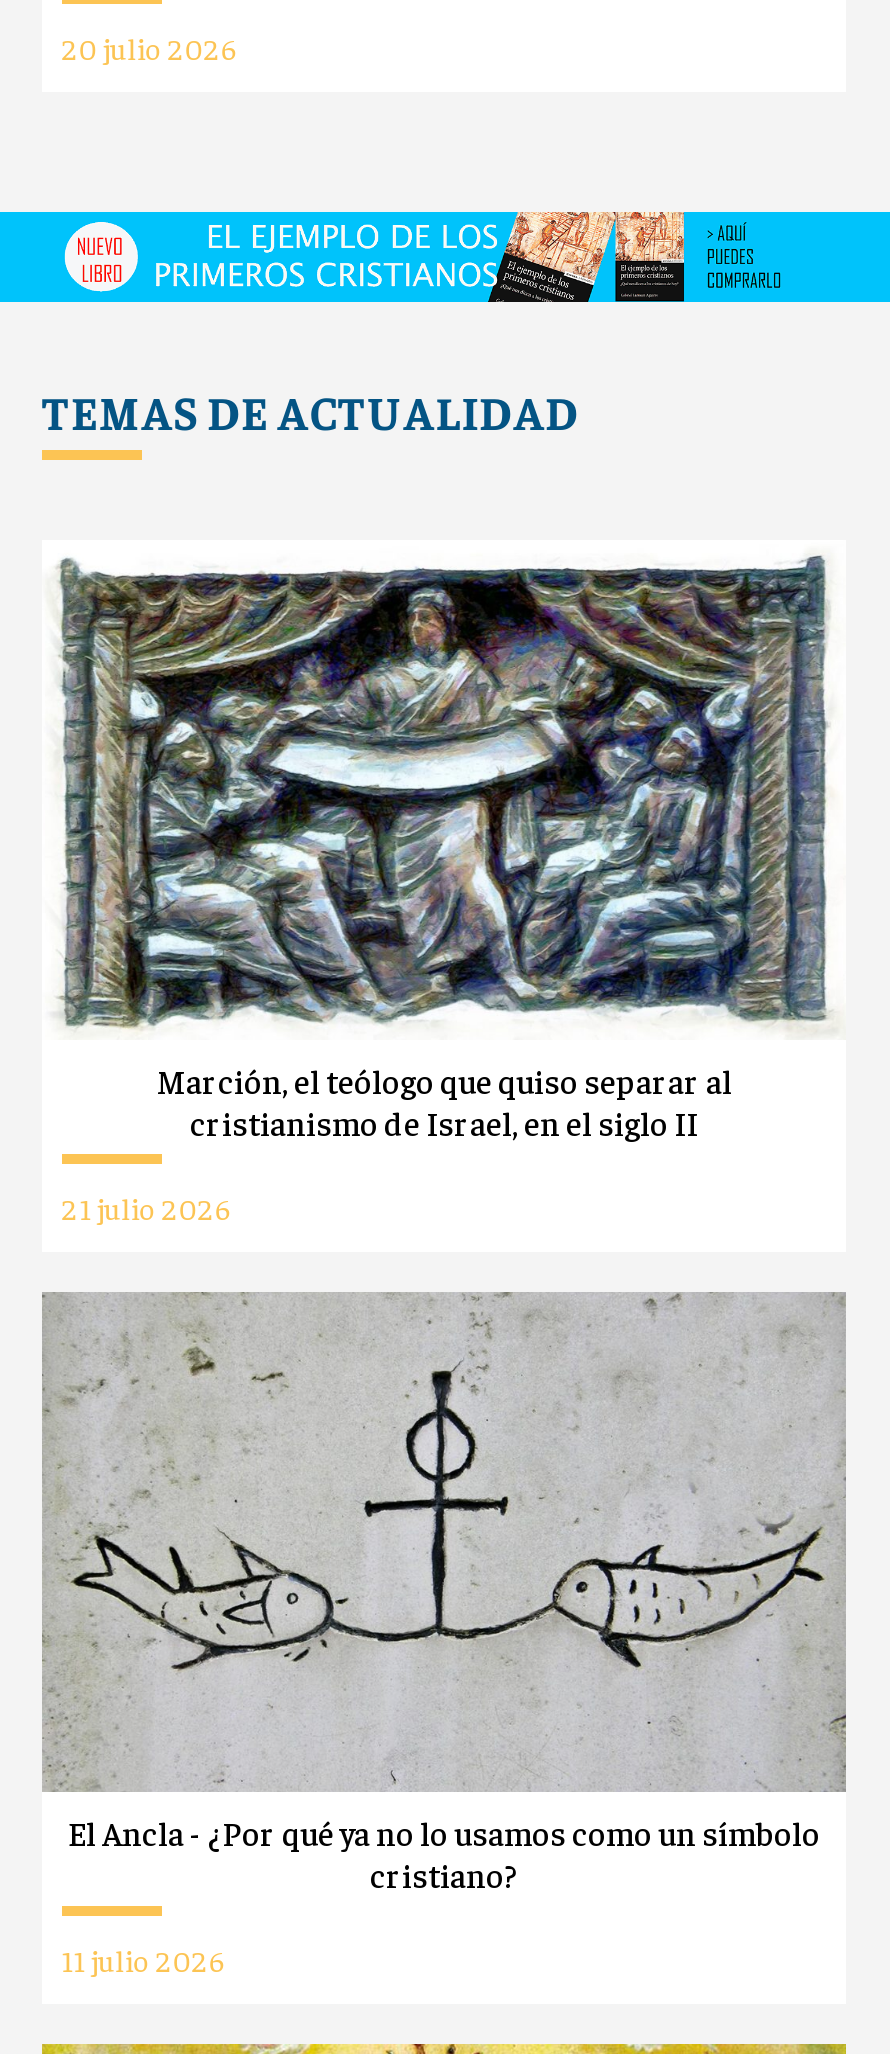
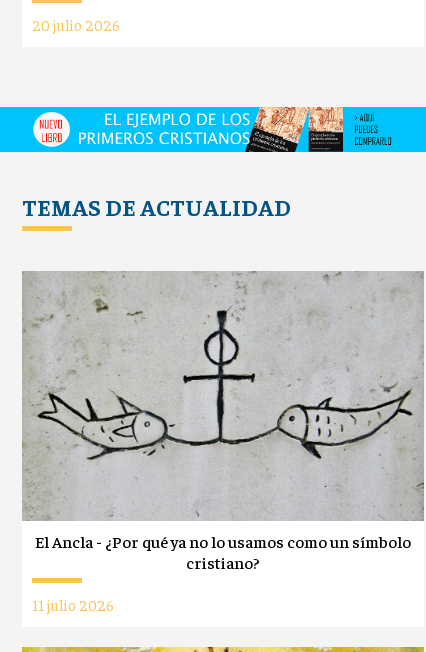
- [image]
- Marción, el teólogo que quiso separar al
- cristianismo de Israel, en el siglo II
- 21 julio 2026
